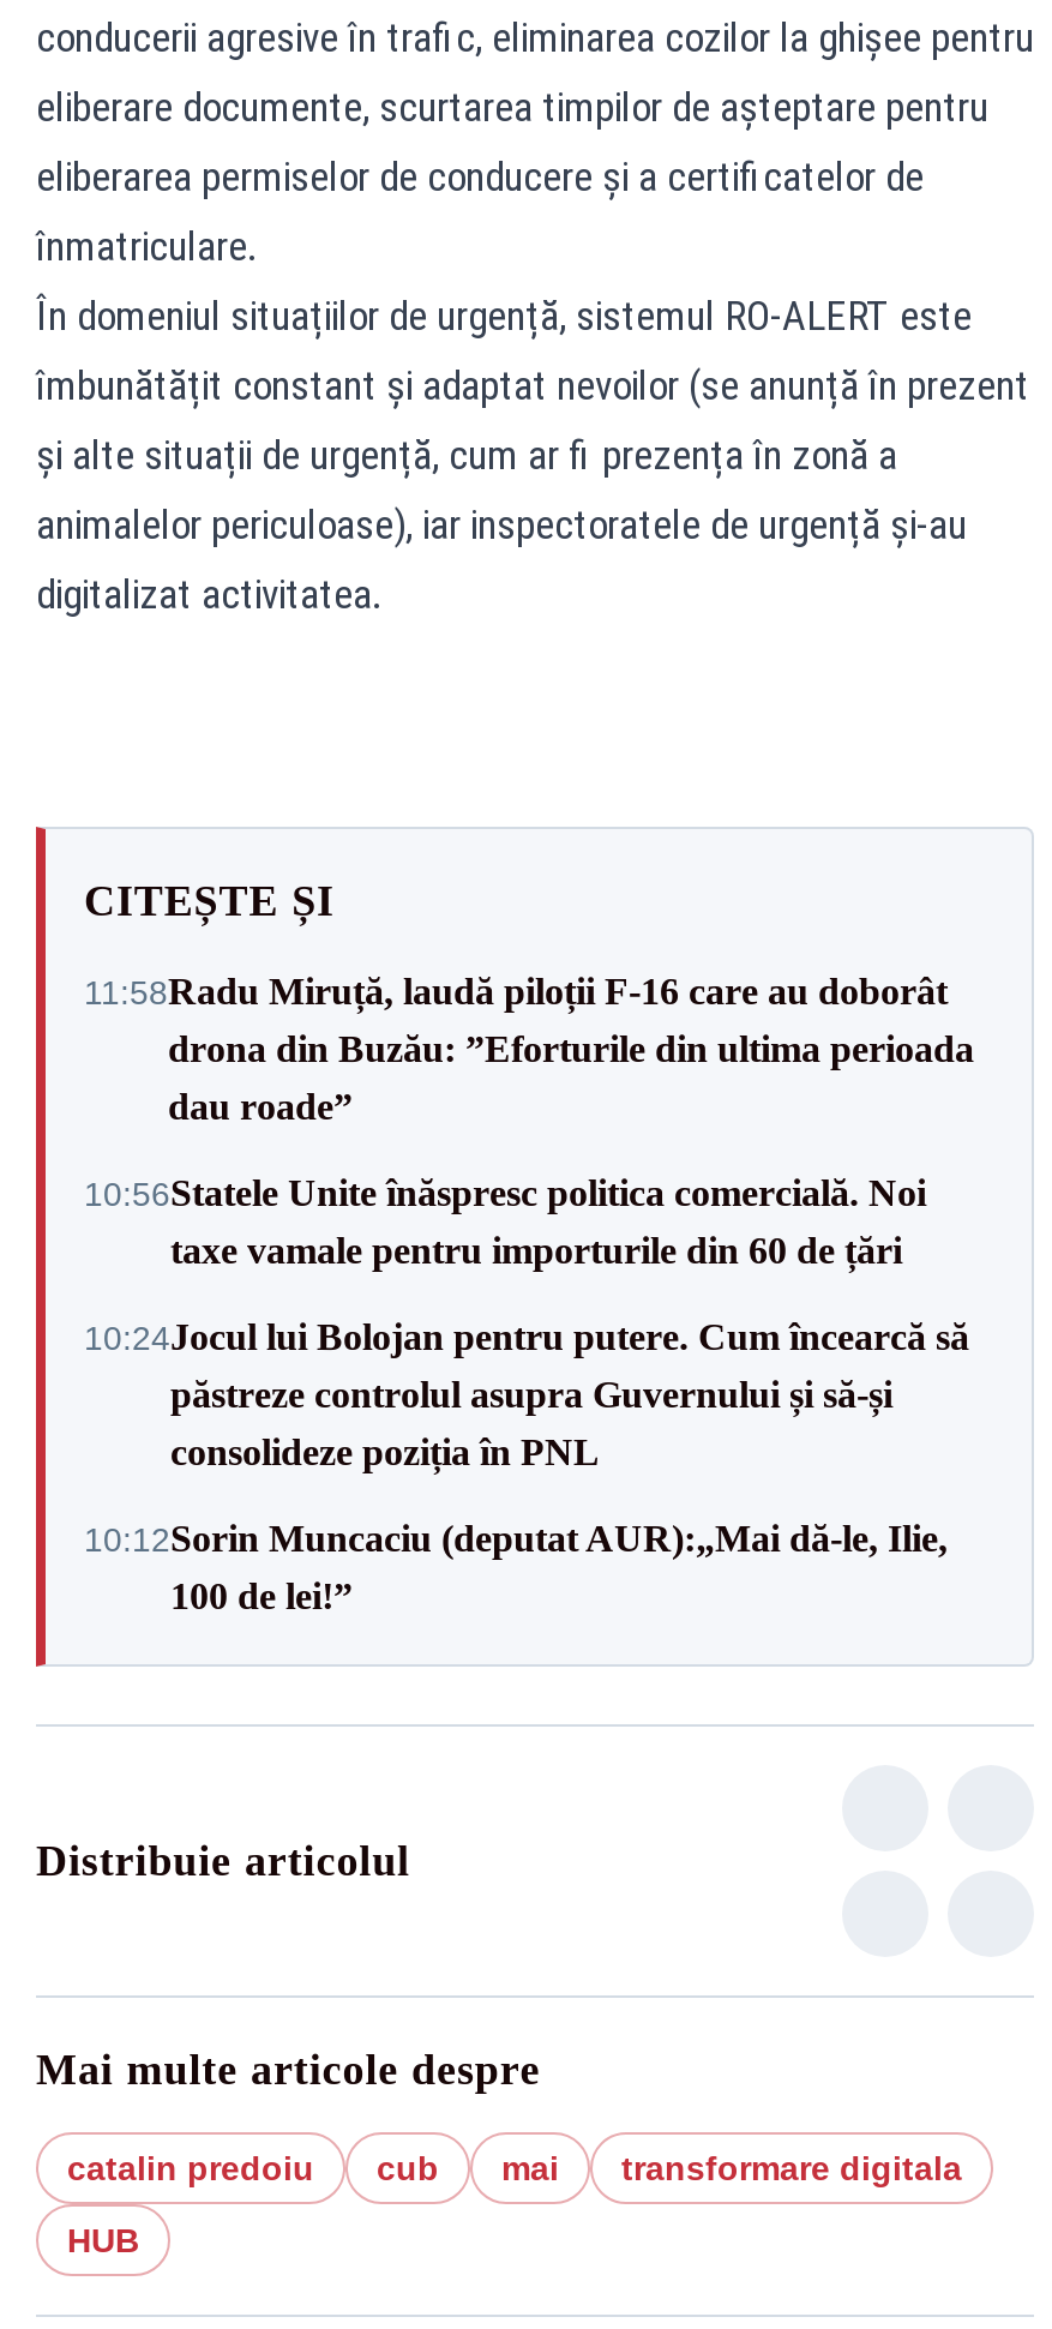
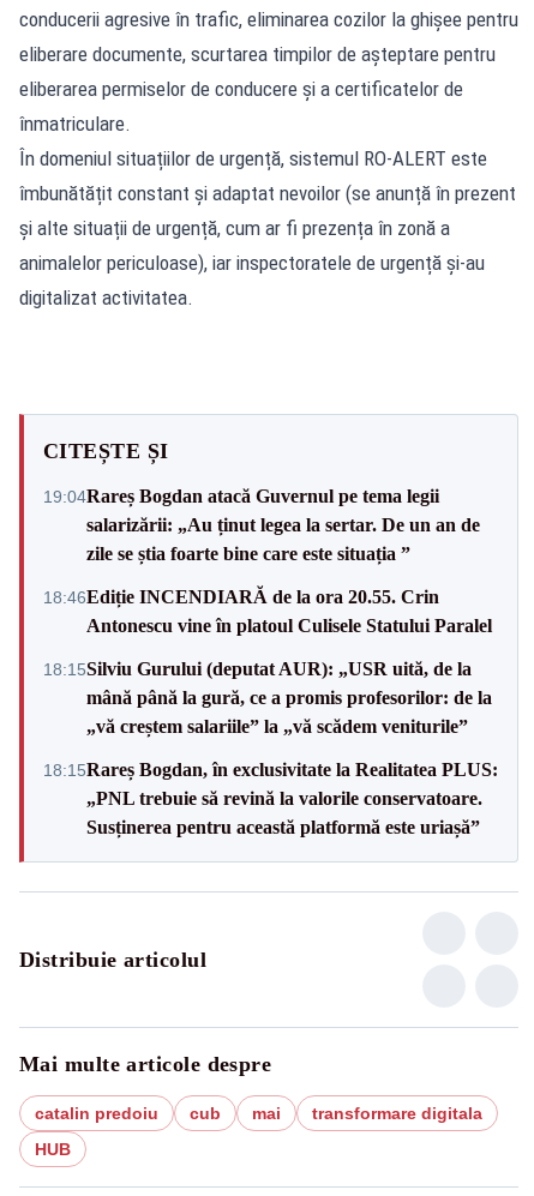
- 11:58Radu Miruță, laudă piloții F-16 care au doborât
- drona din Buzău: ”Eforturile din ultima perioada
- dau roade”
+ 19:04Rareș Bogdan atacă Guvernul pe tema legii
+ salarizării: „Au ținut legea la sertar. De un an de
+ zile se știa foarte bine care este situația ”

- 10:56Statele Unite înăspresc politica comercială. Noi
- taxe vamale pentru importurile din 60 de țări
+ 18:46Ediție INCENDIARĂ de la ora 20.55. Crin
+ Antonescu vine în platoul Culisele Statului Paralel

- 10:24Jocul lui Bolojan pentru putere. Cum încearcă să
- păstreze controlul asupra Guvernului și să-și
- consolideze poziția în PNL
+ 18:15Silviu Gurului (deputat AUR): „USR uită, de la
+ mână până la gură, ce a promis profesorilor: de la
+ „vă creștem salariile” la „vă scădem veniturile”

- 10:12Sorin Muncaciu (deputat AUR):„Mai dă-le, Ilie,
- 100 de lei!”
+ 18:15Rareș Bogdan, în exclusivitate la Realitatea PLUS:
+ „PNL trebuie să revină la valorile conservatoare.
+ Susținerea pentru această platformă este uriașă”
